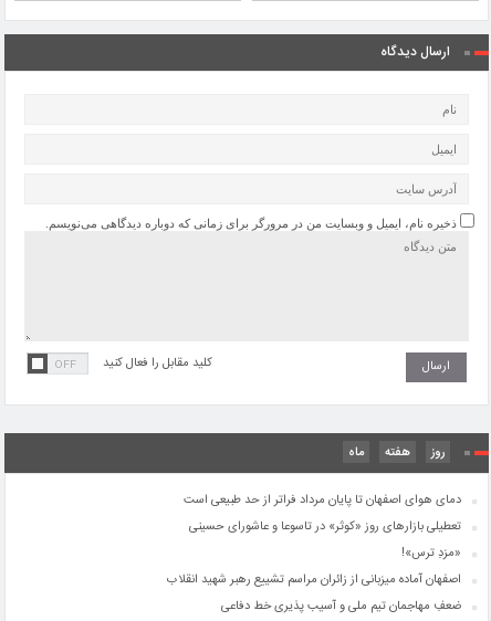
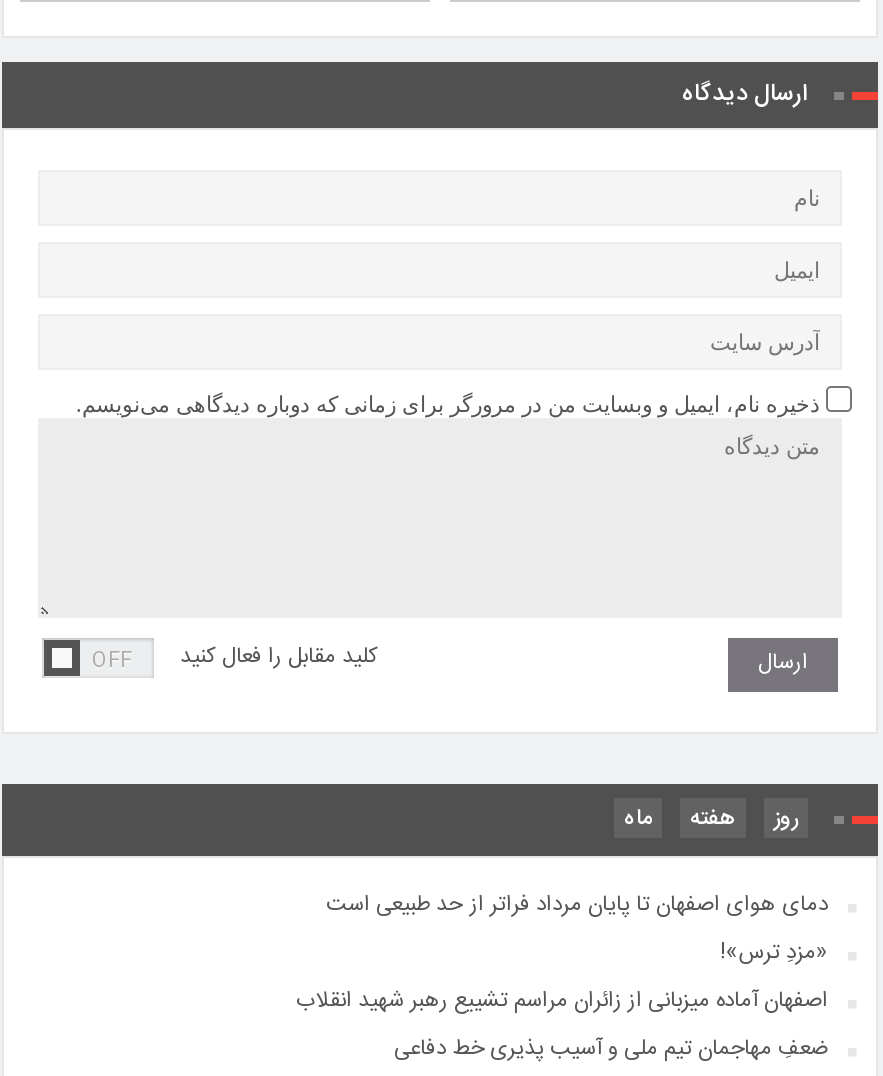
- تعطیلی بازارهای روز «کوثر» در تاسوعا و عاشورای حسینی
